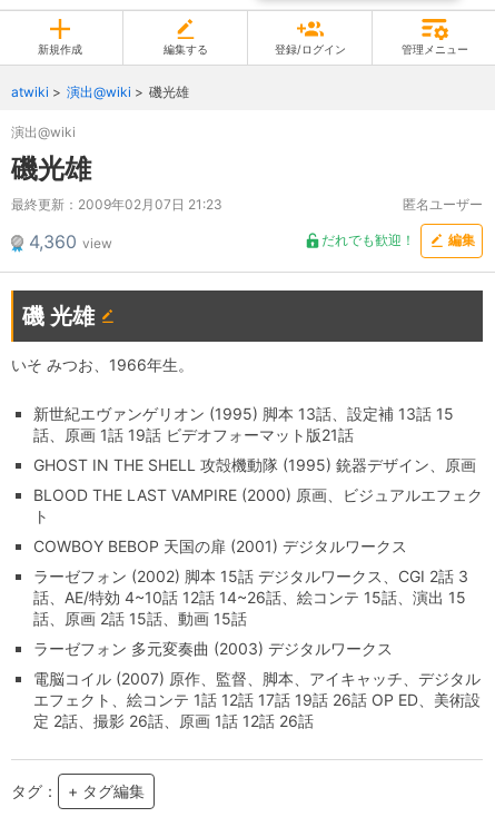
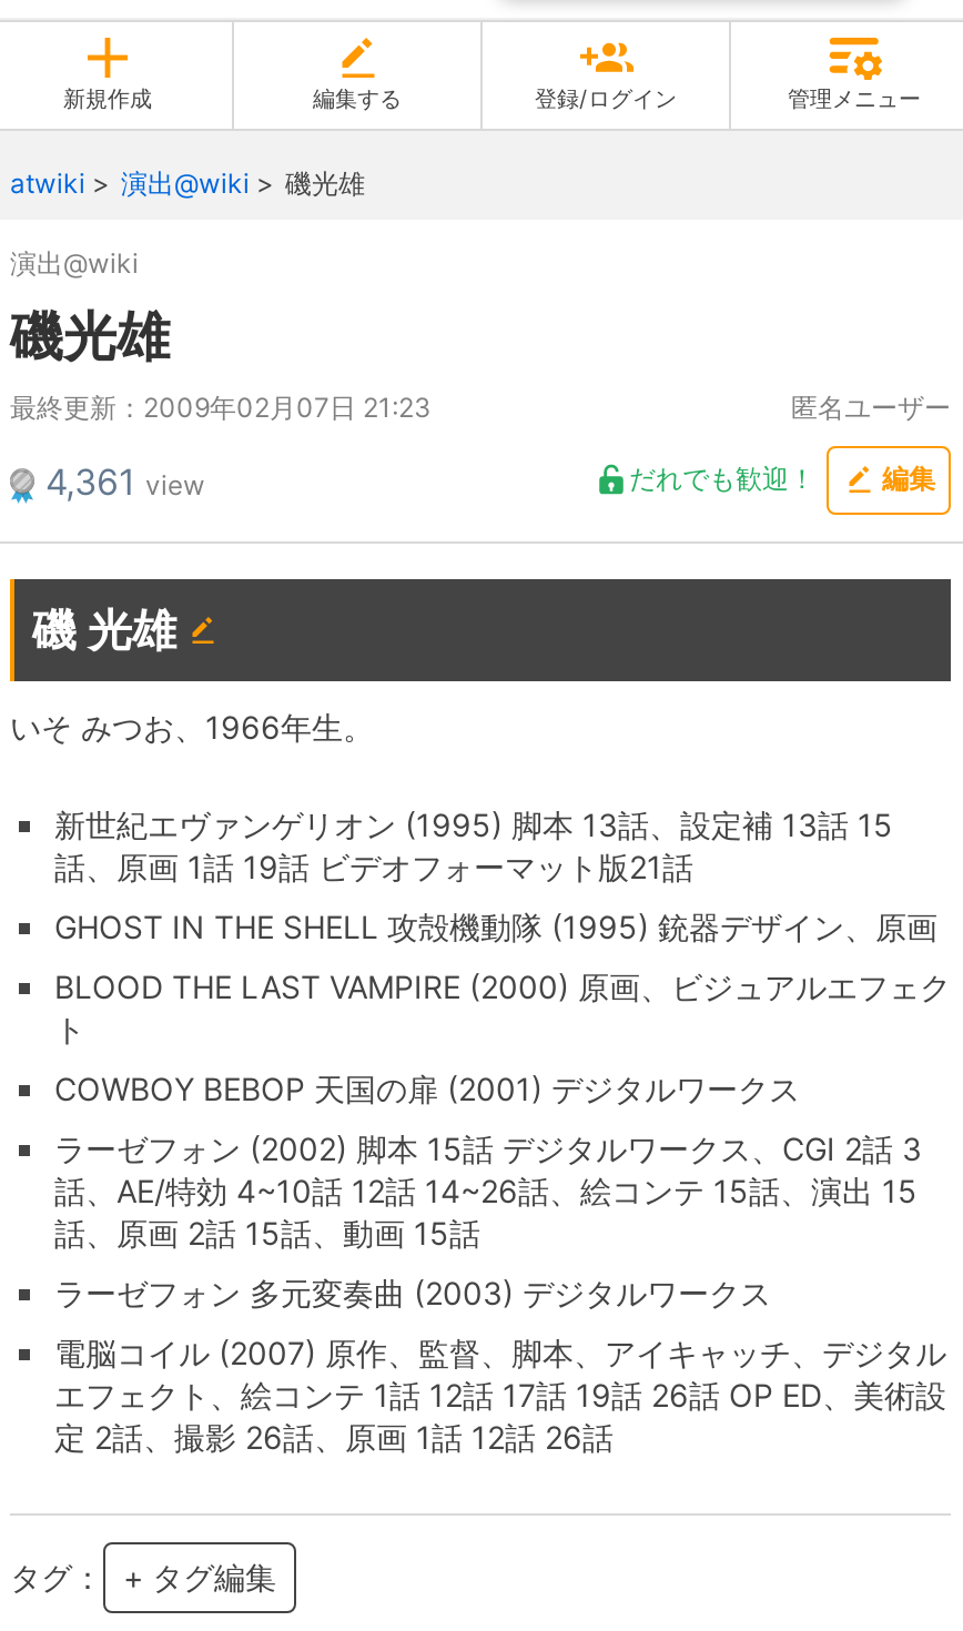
- 4,360 view
+ 4,361 view
